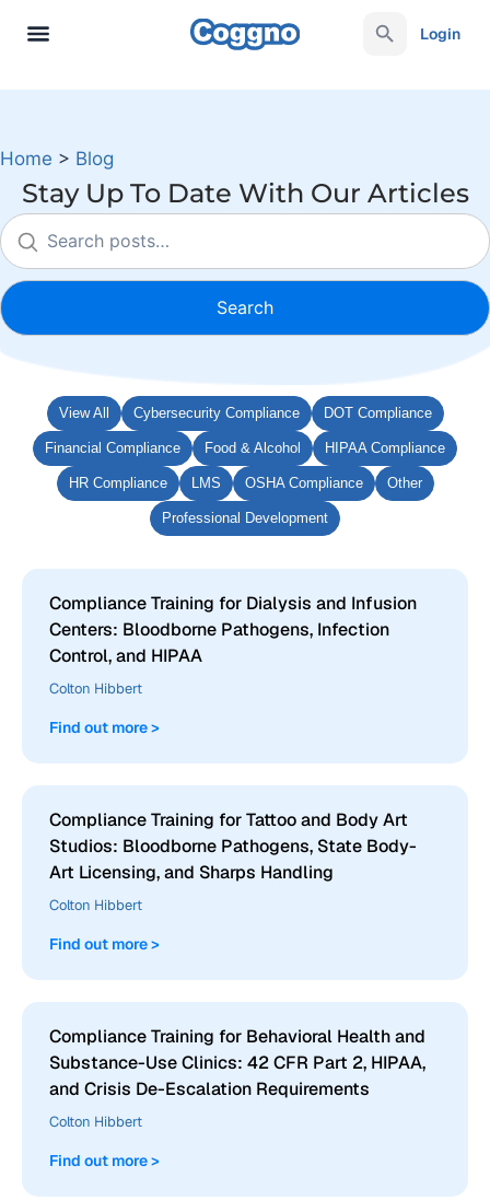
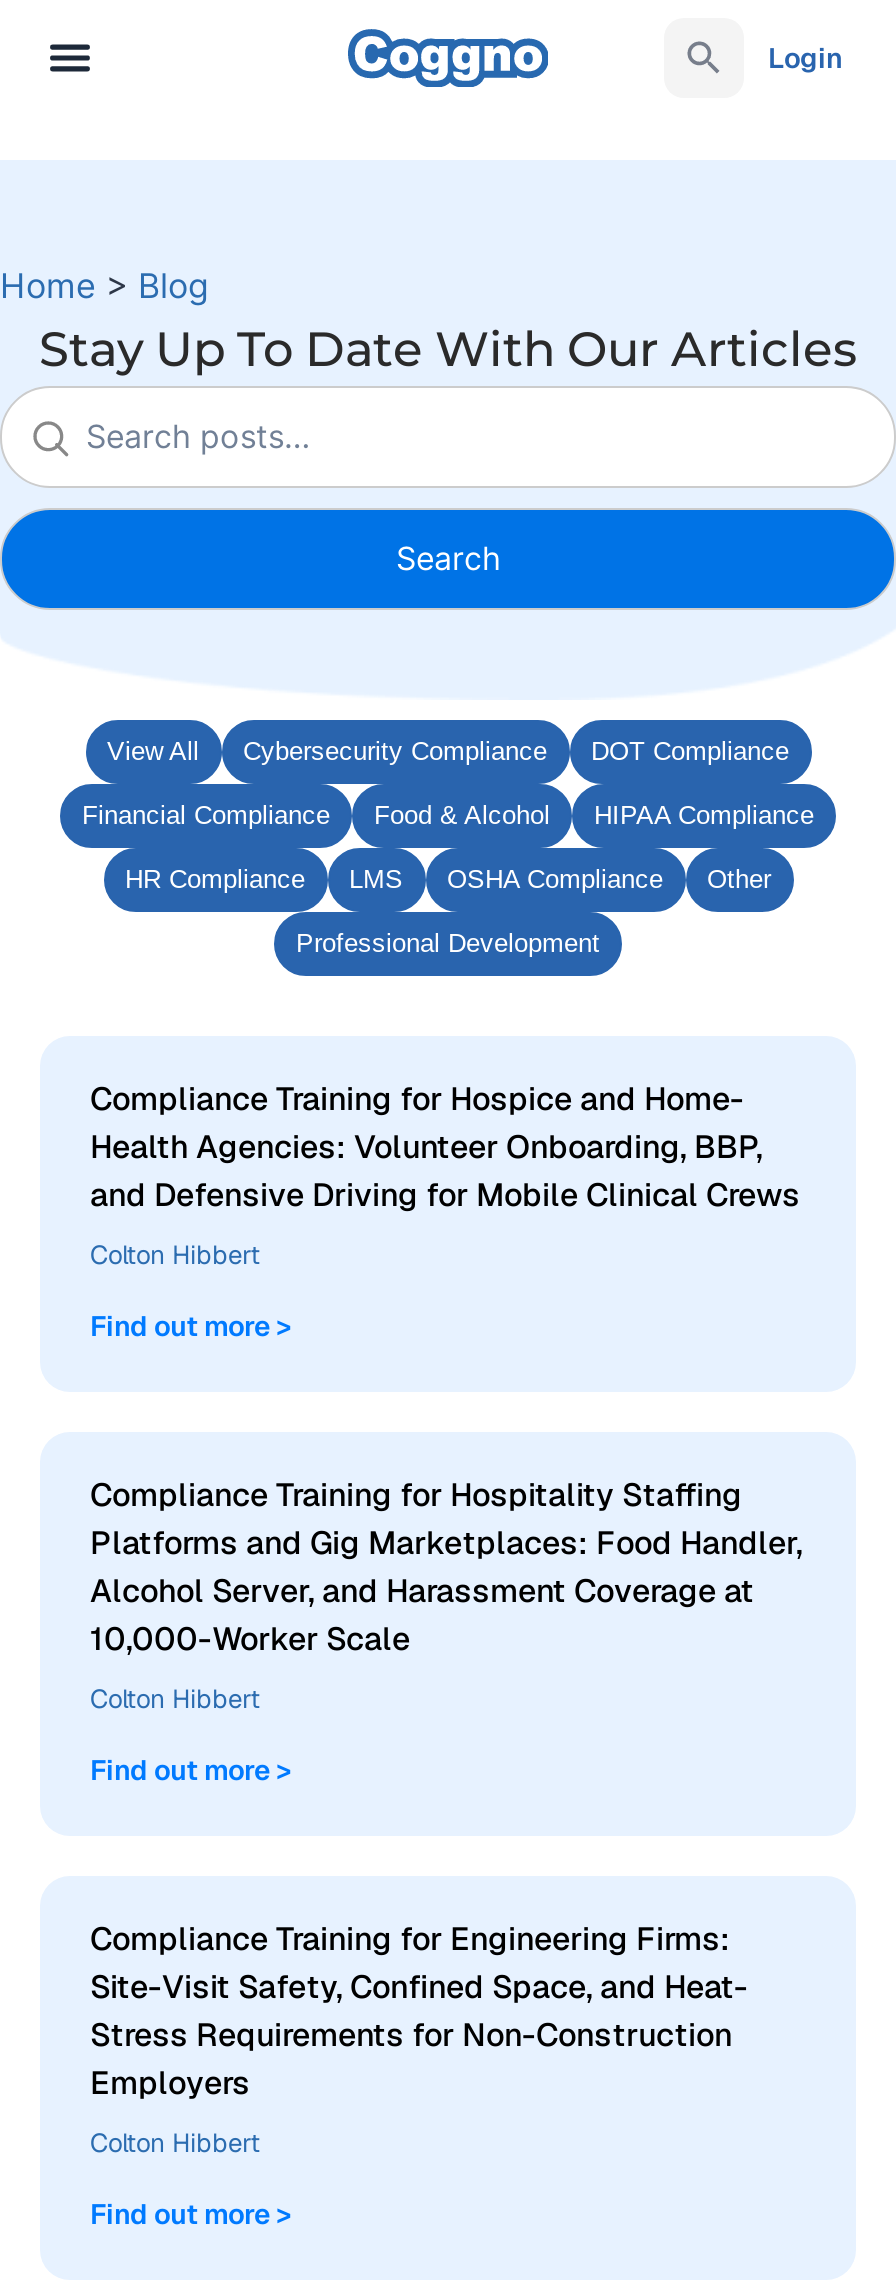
- Compliance Training for Dialysis and Infusion
- Centers: Bloodborne Pathogens, Infection
- Control, and HIPAA
+ Compliance Training for Hospice and Home-
+ Health Agencies: Volunteer Onboarding, BBP,
+ and Defensive Driving for Mobile Clinical Crews

- Compliance Training for Tattoo and Body Art
- Studios: Bloodborne Pathogens, State Body-
- Art Licensing, and Sharps Handling
+ Compliance Training for Hospitality Staffing
+ Platforms and Gig Marketplaces: Food Handler,
+ Alcohol Server, and Harassment Coverage at
+ 10,000-Worker Scale

- Compliance Training for Behavioral Health and
- Substance-Use Clinics: 42 CFR Part 2, HIPAA,
- and Crisis De-Escalation Requirements
+ Compliance Training for Engineering Firms:
+ Site-Visit Safety, Confined Space, and Heat-
+ Stress Requirements for Non-Construction
+ Employers
